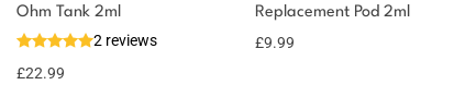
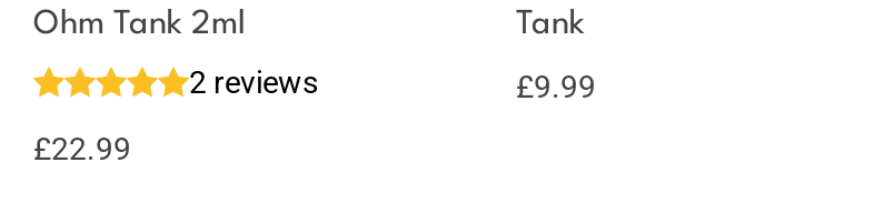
- Replacement Pod 2ml
+ Tank
